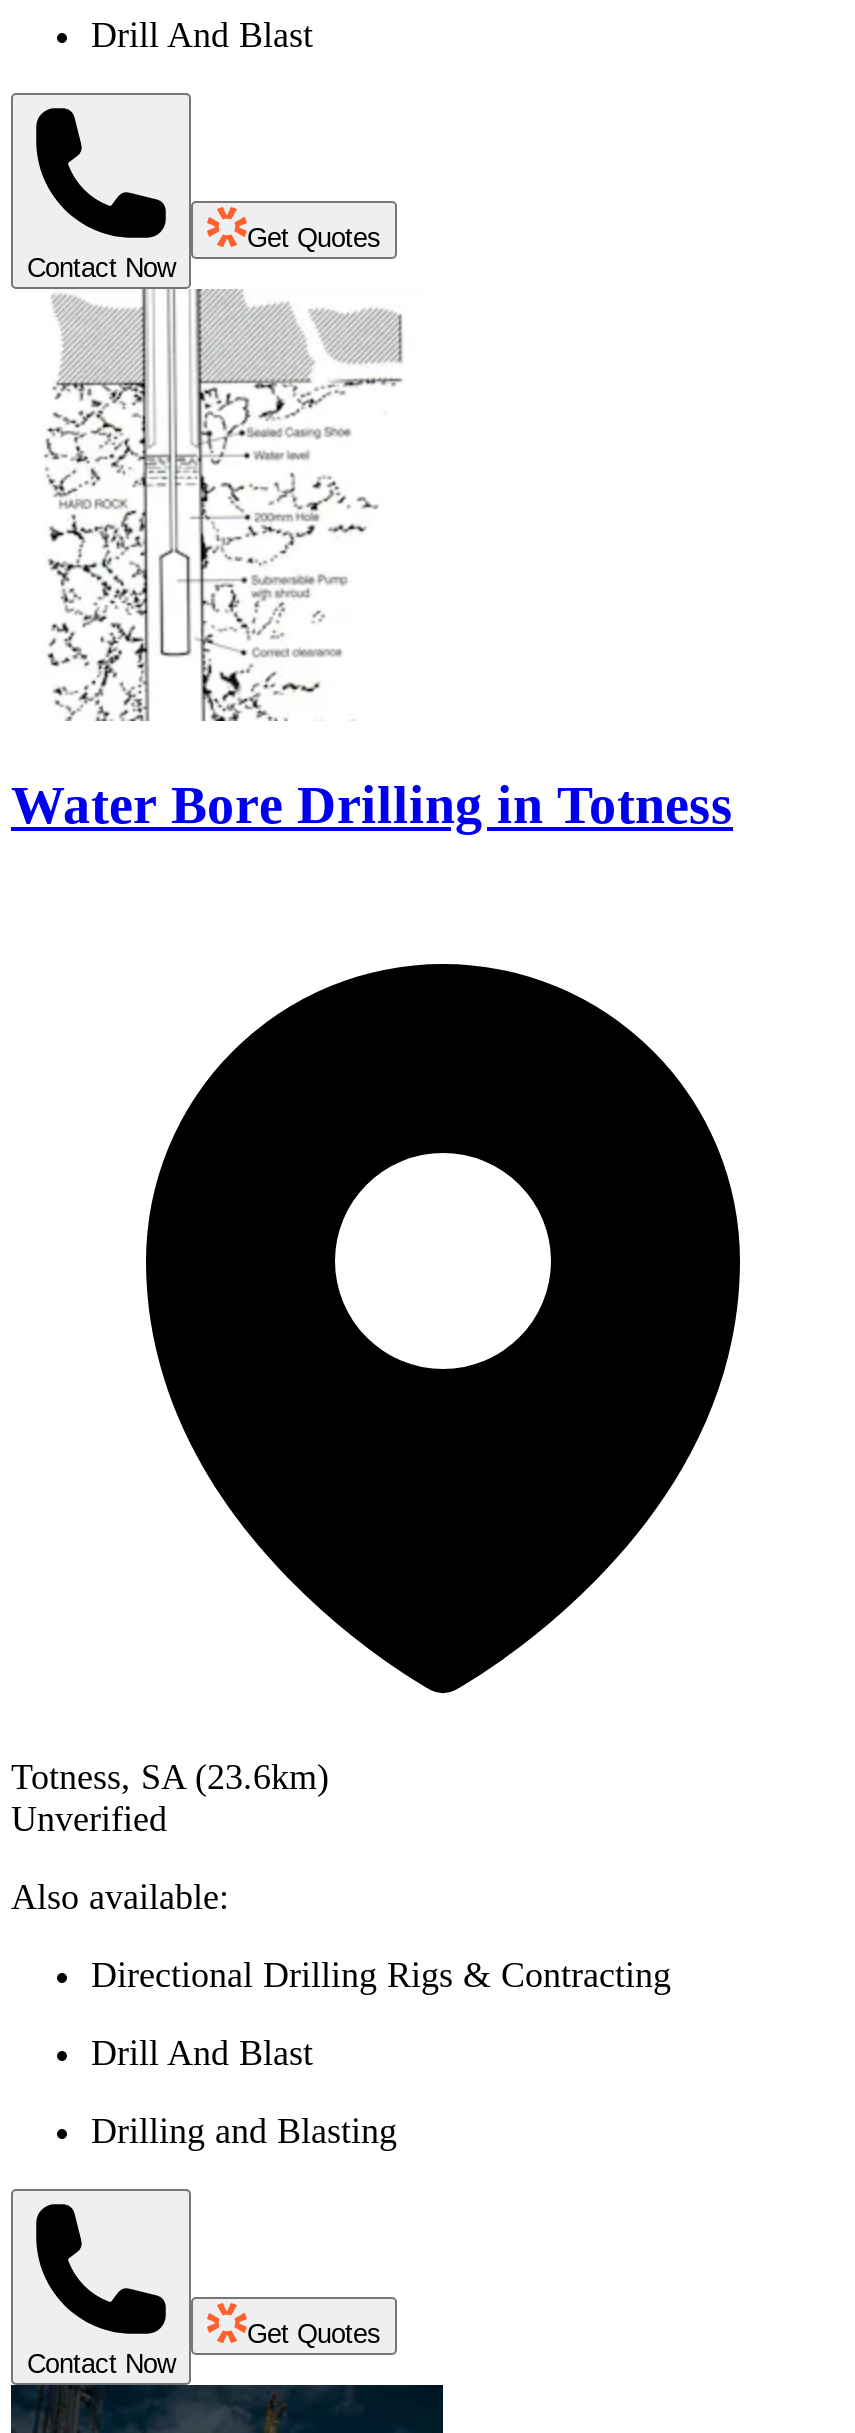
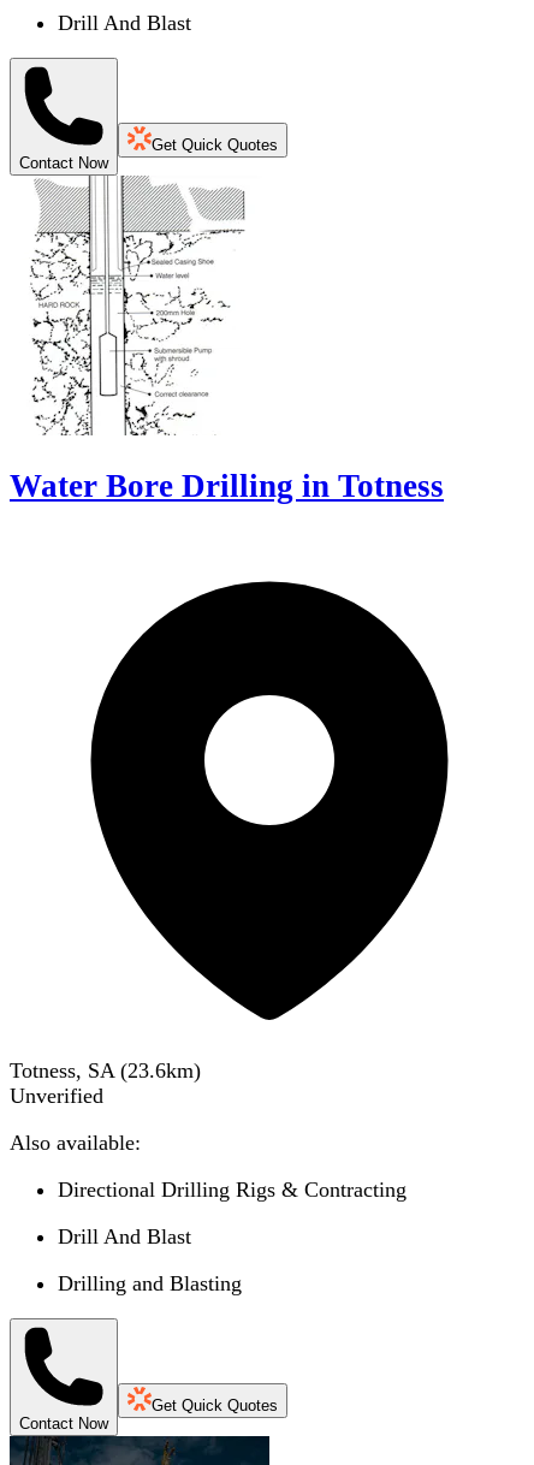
- Get Quotes
+ Get Quick Quotes

- Get Quotes
+ Get Quick Quotes
